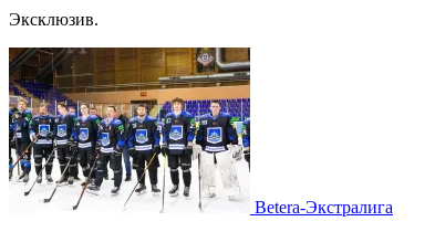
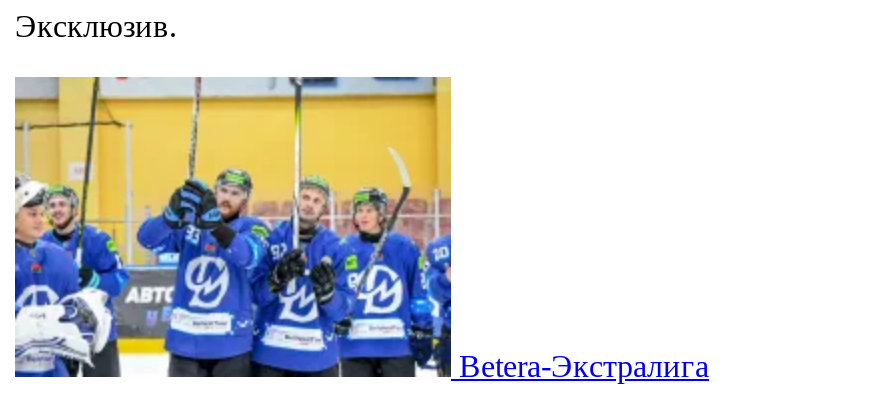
- [image]
+ [image]
